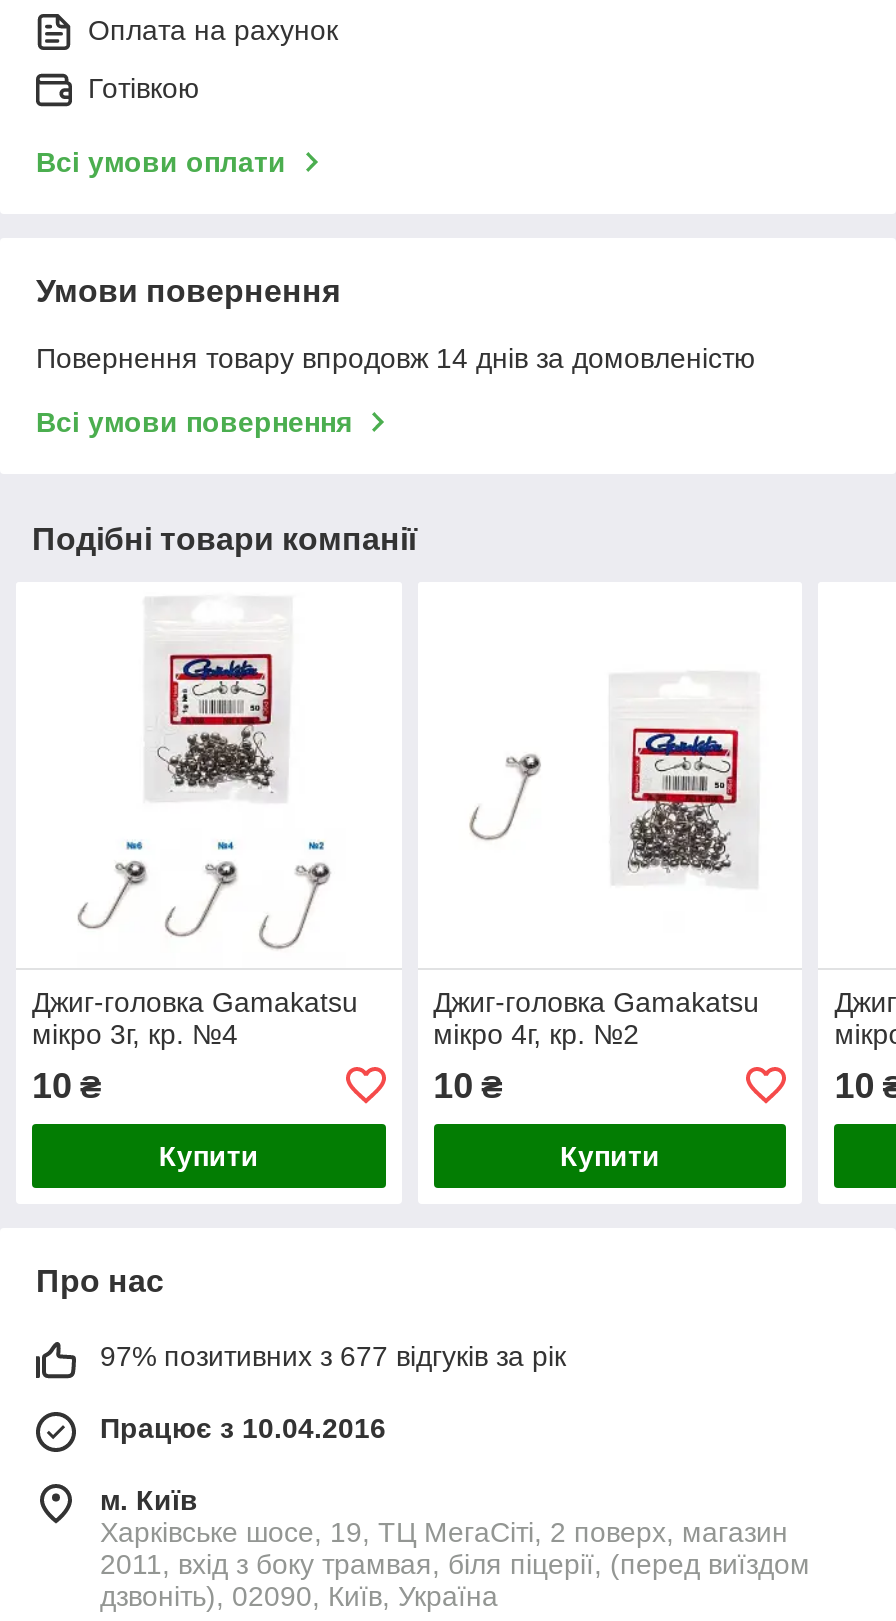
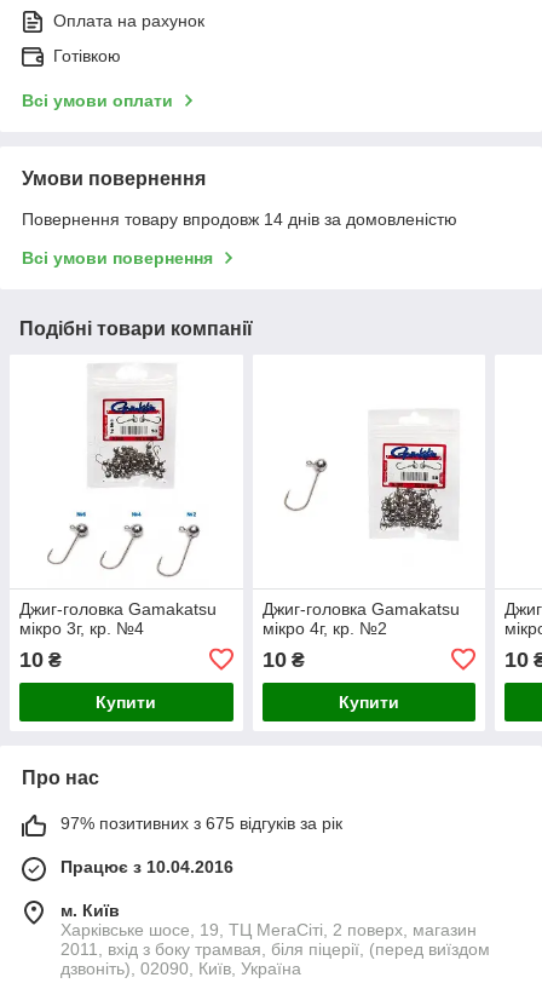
- 97% позитивних з 677 відгуків за рік
+ 97% позитивних з 675 відгуків за рік
